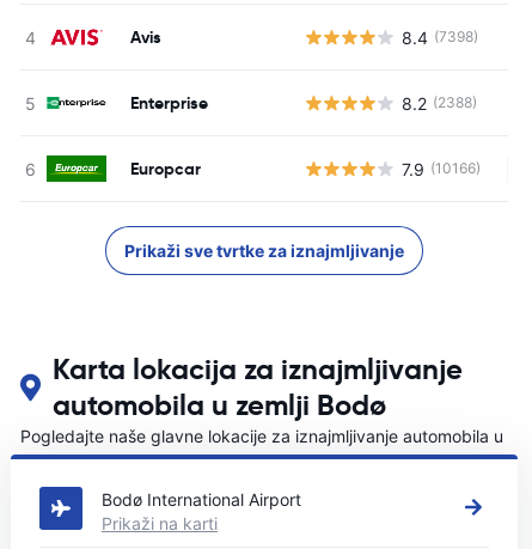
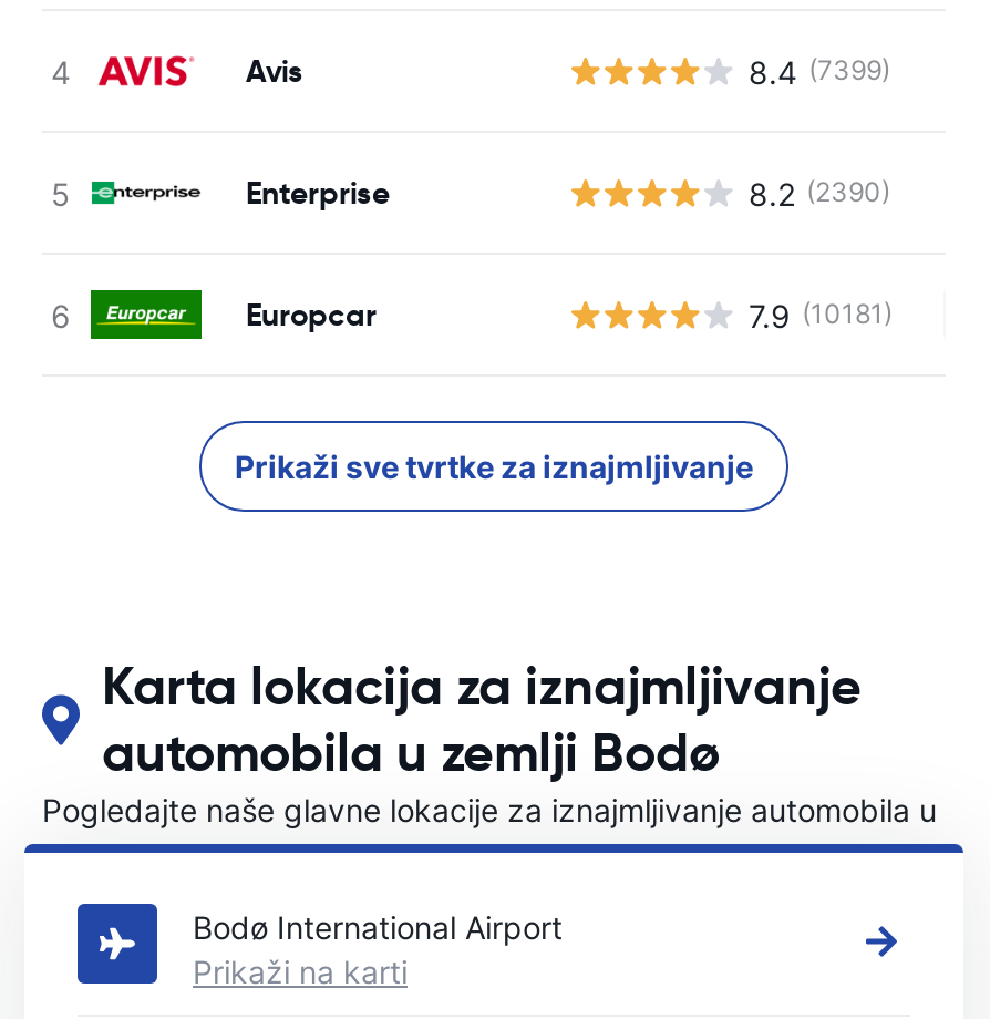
- 8.4 (7398)
+ 8.4 (7399)

- 8.2 (2388)
+ 8.2 (2390)

- 7.9 (10166)
+ 7.9 (10181)
